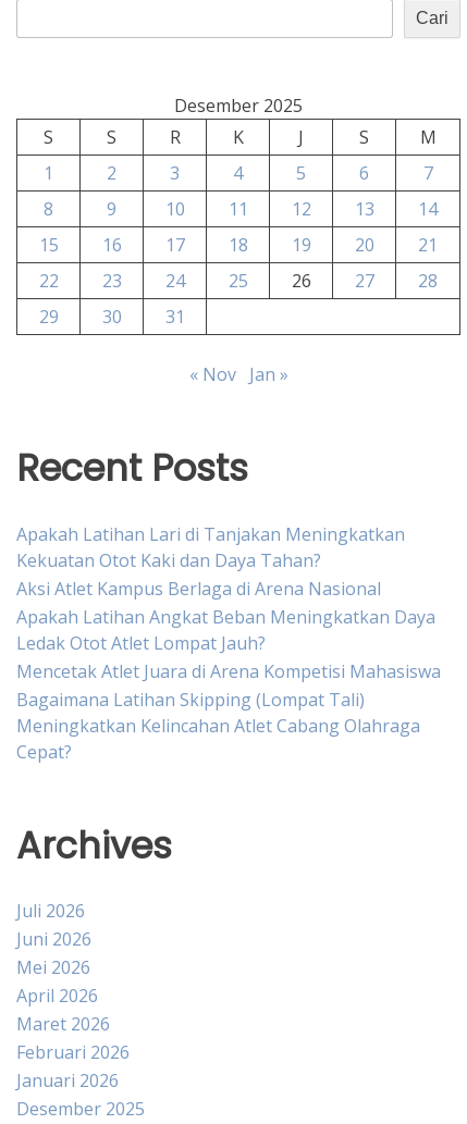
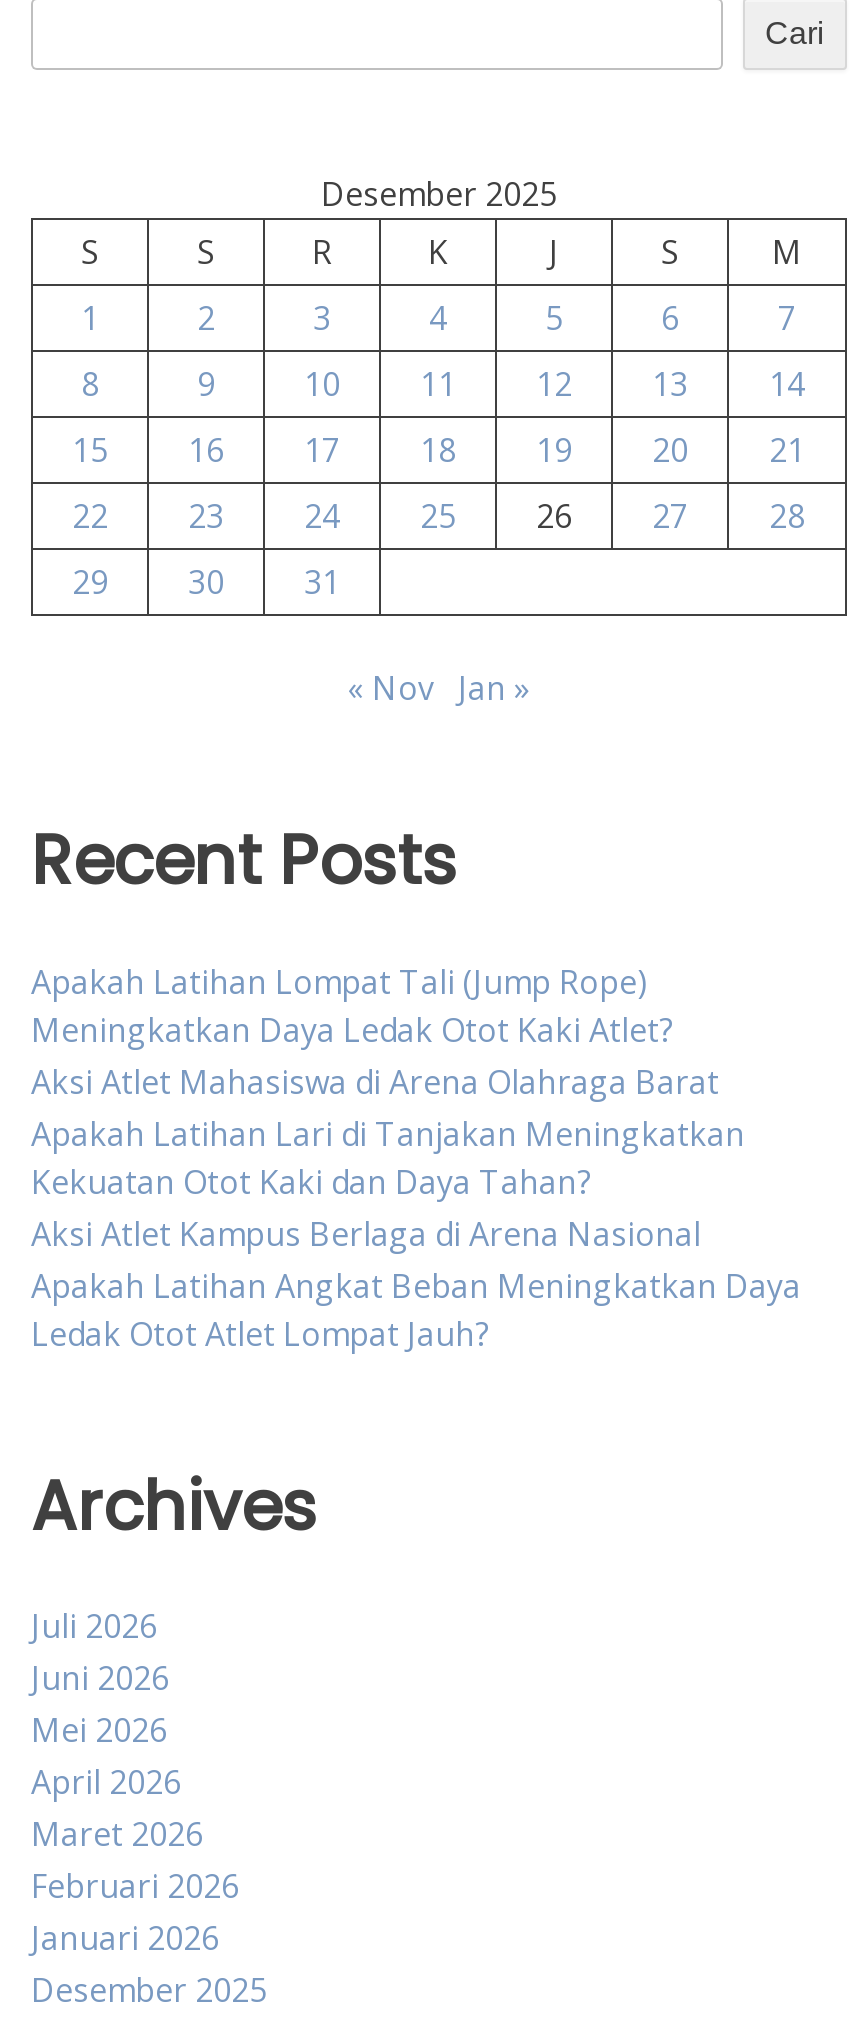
+ Apakah Latihan Lompat Tali (Jump Rope)
+ Meningkatkan Daya Ledak Otot Kaki Atlet?
+ Aksi Atlet Mahasiswa di Arena Olahraga Barat

moved down: Apakah Latihan Lari di Tanjakan Meningkatkan | Kekuatan Otot Kaki dan Daya Tahan? | Aksi Atlet Kampus Berlaga di Arena Nasional | Apakah Latihan Angkat Beban Meningkatkan Daya | Ledak Otot Atlet Lompat Jauh?

- Mencetak Atlet Juara di Arena Kompetisi Mahasiswa
- Bagaimana Latihan Skipping (Lompat Tali)
- Meningkatkan Kelincahan Atlet Cabang Olahraga
- Cepat?
